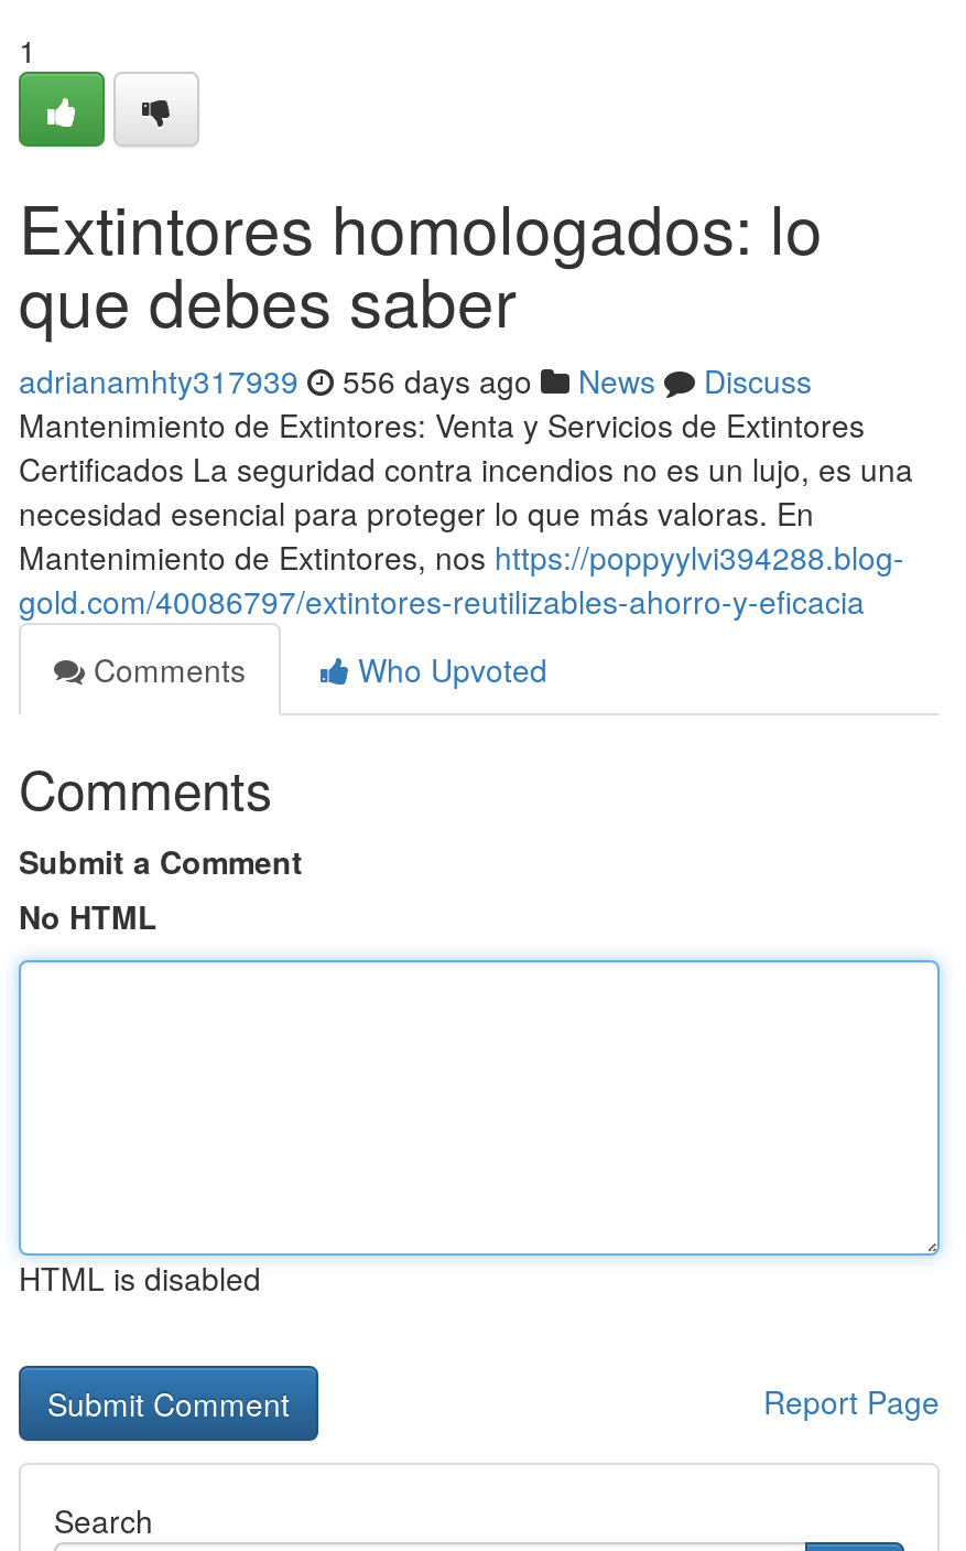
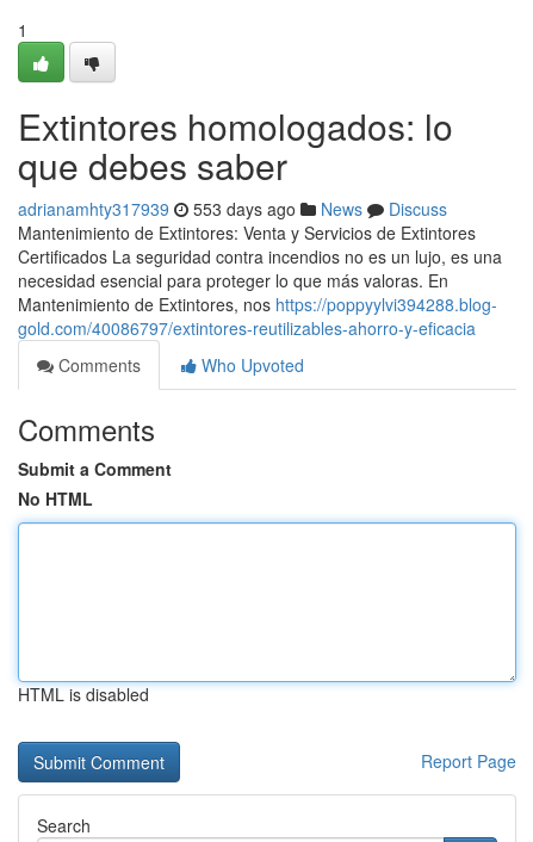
- adrianamhty317939 556 days ago News Discuss
+ adrianamhty317939 553 days ago News Discuss
